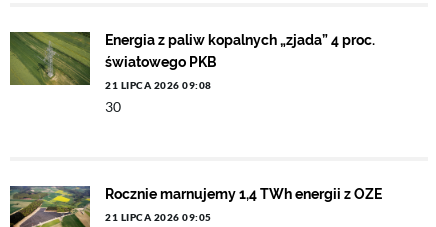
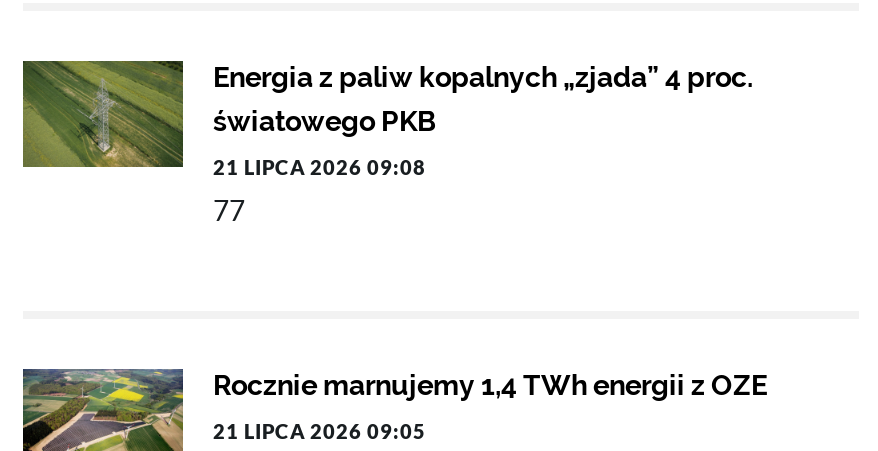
- 30
+ 77
